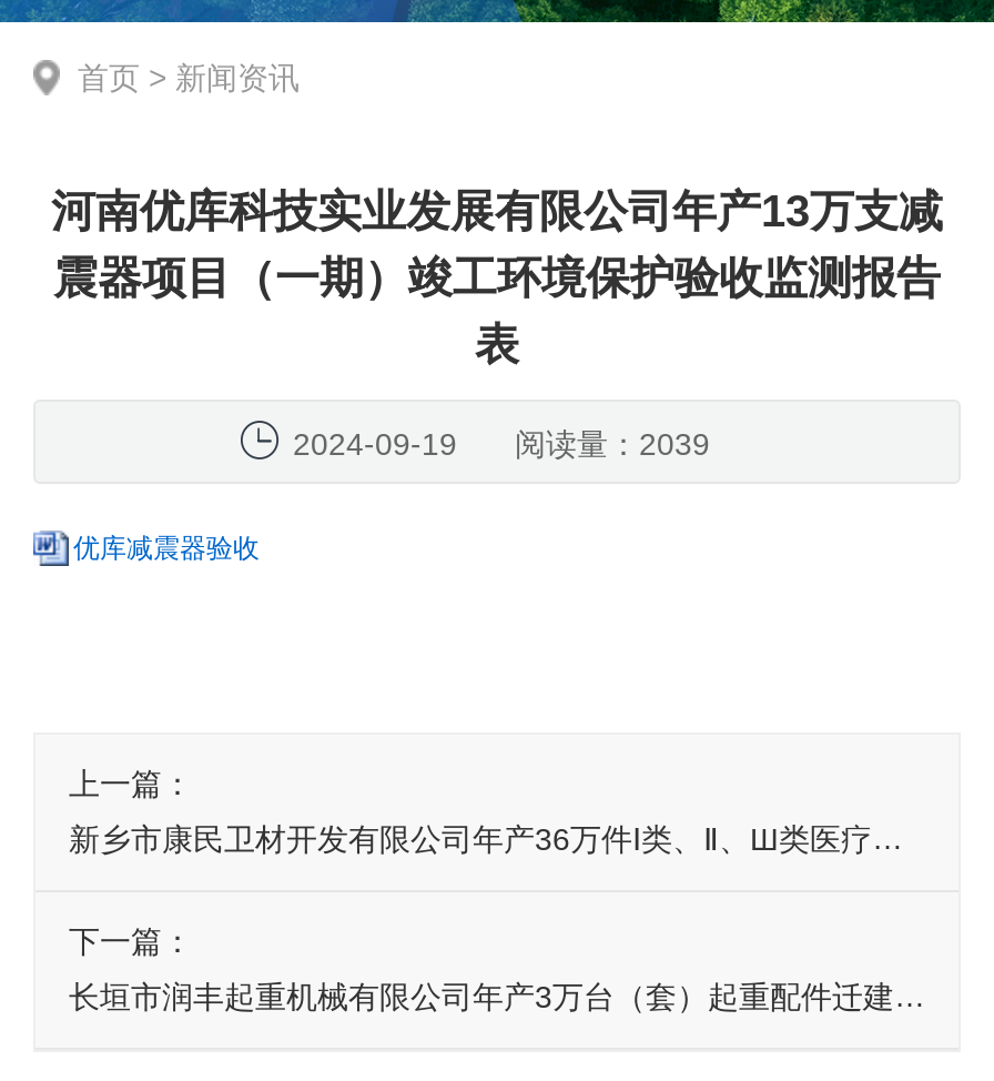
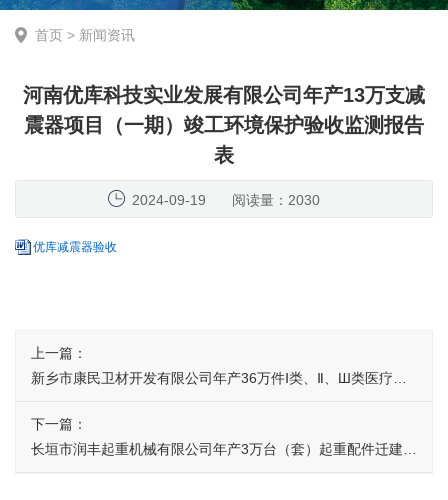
- 2024-09-19 阅读量：2039
+ 2024-09-19 阅读量：2030
